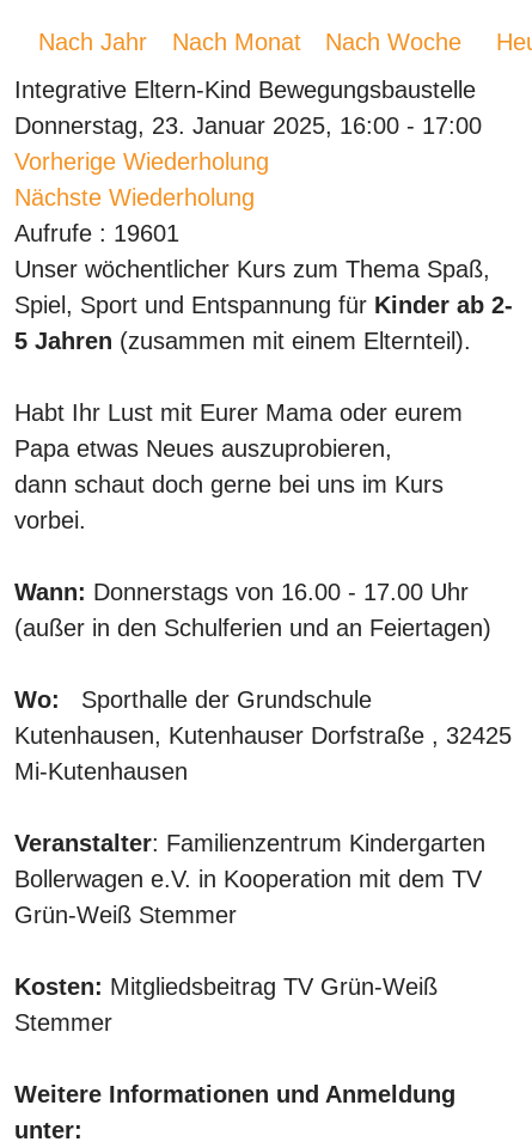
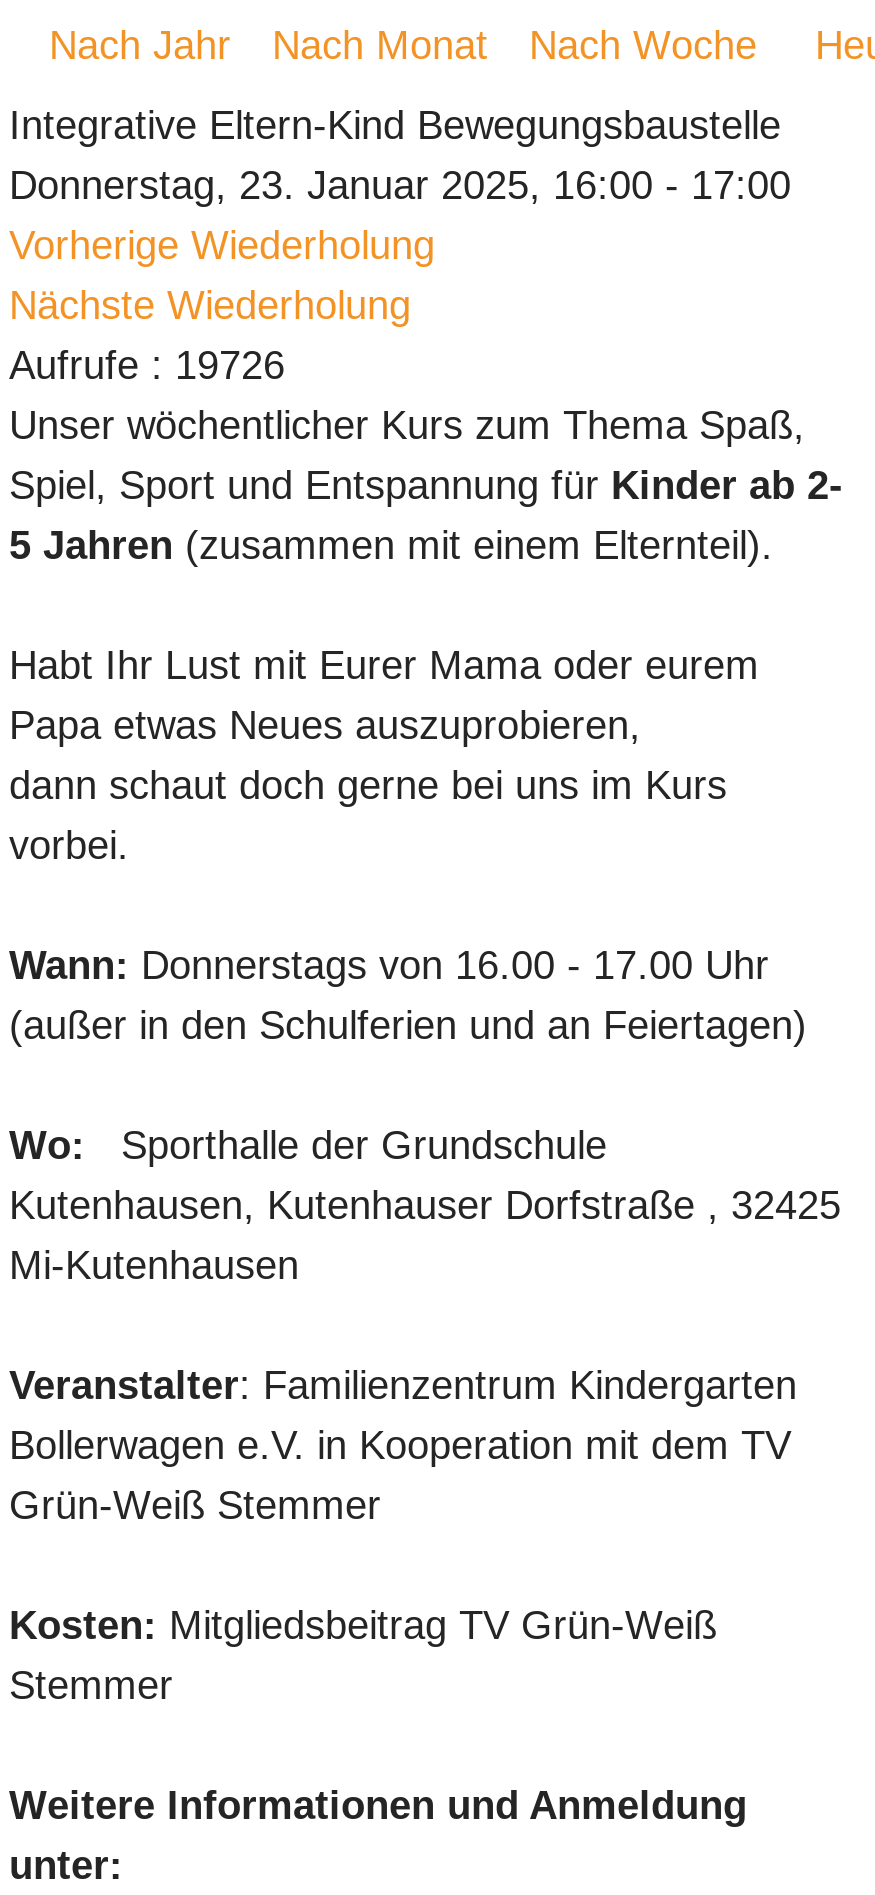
- Aufrufe: 19601
+ Aufrufe: 19726
